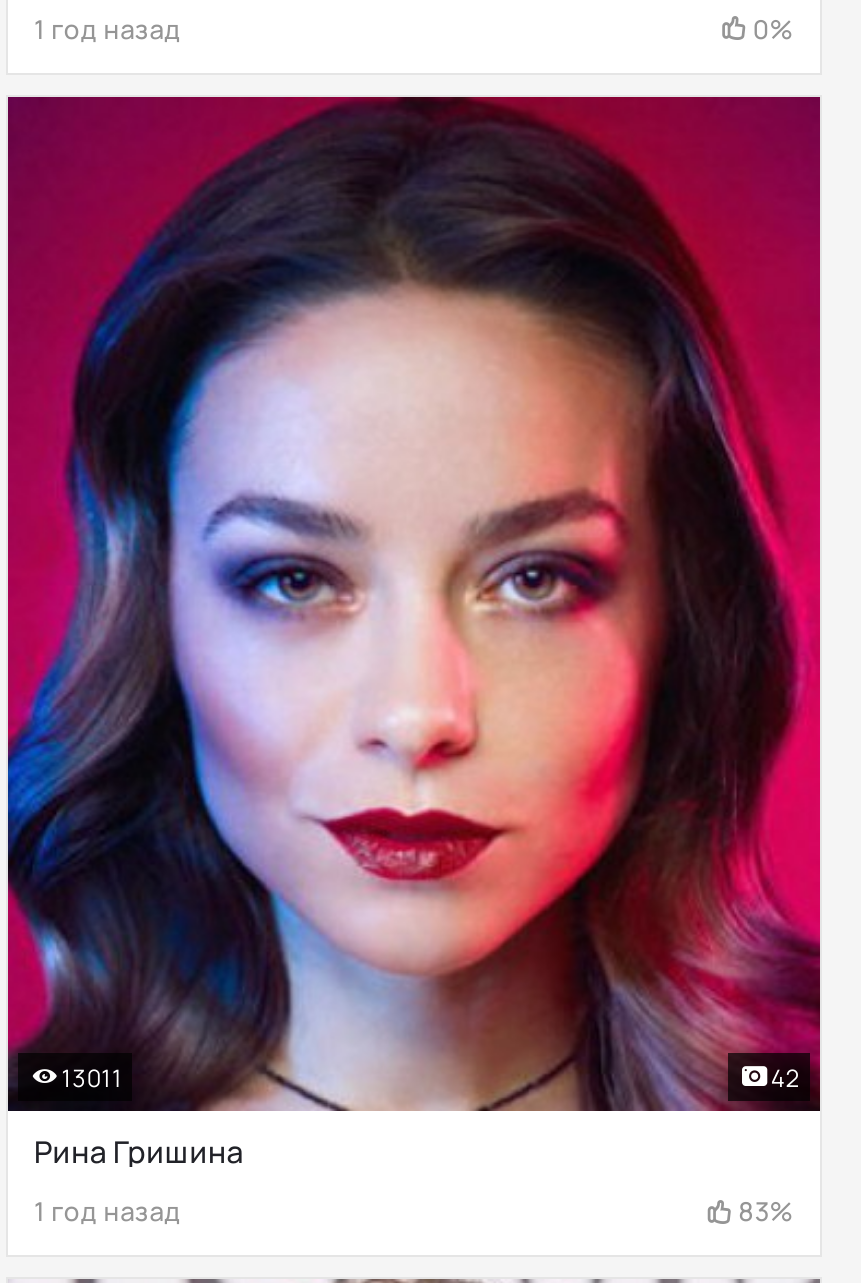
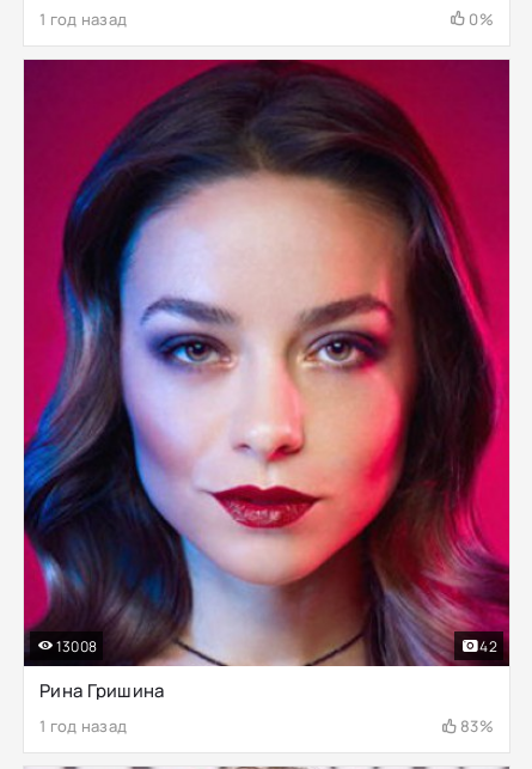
- 13011
+ 13008
